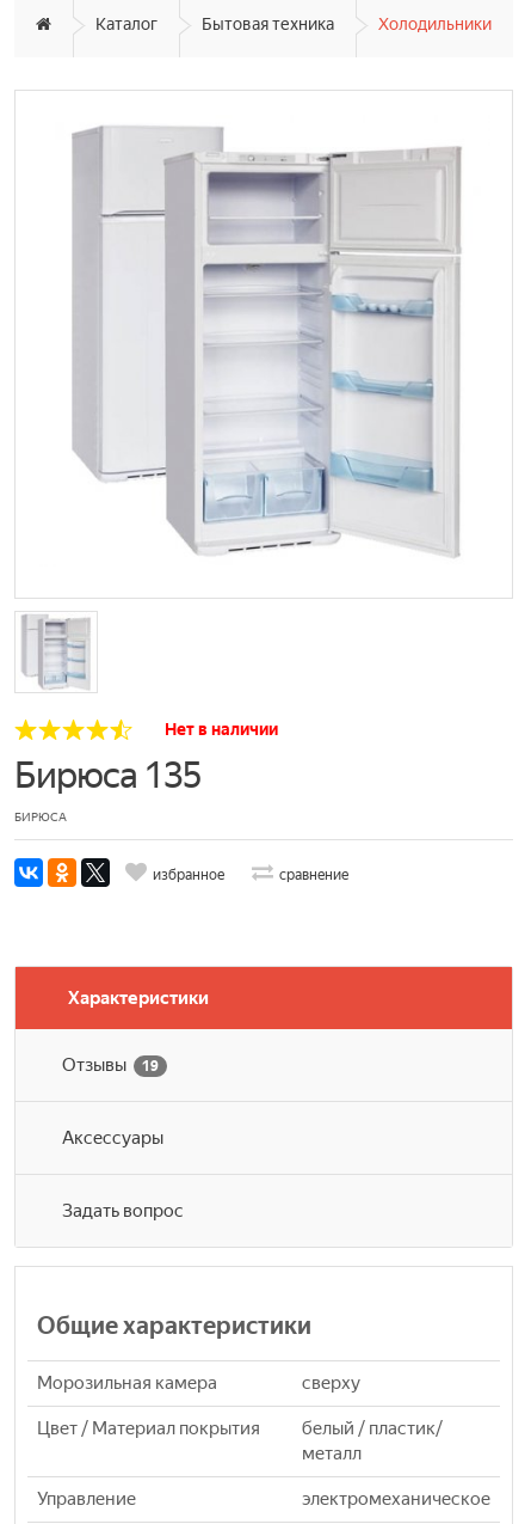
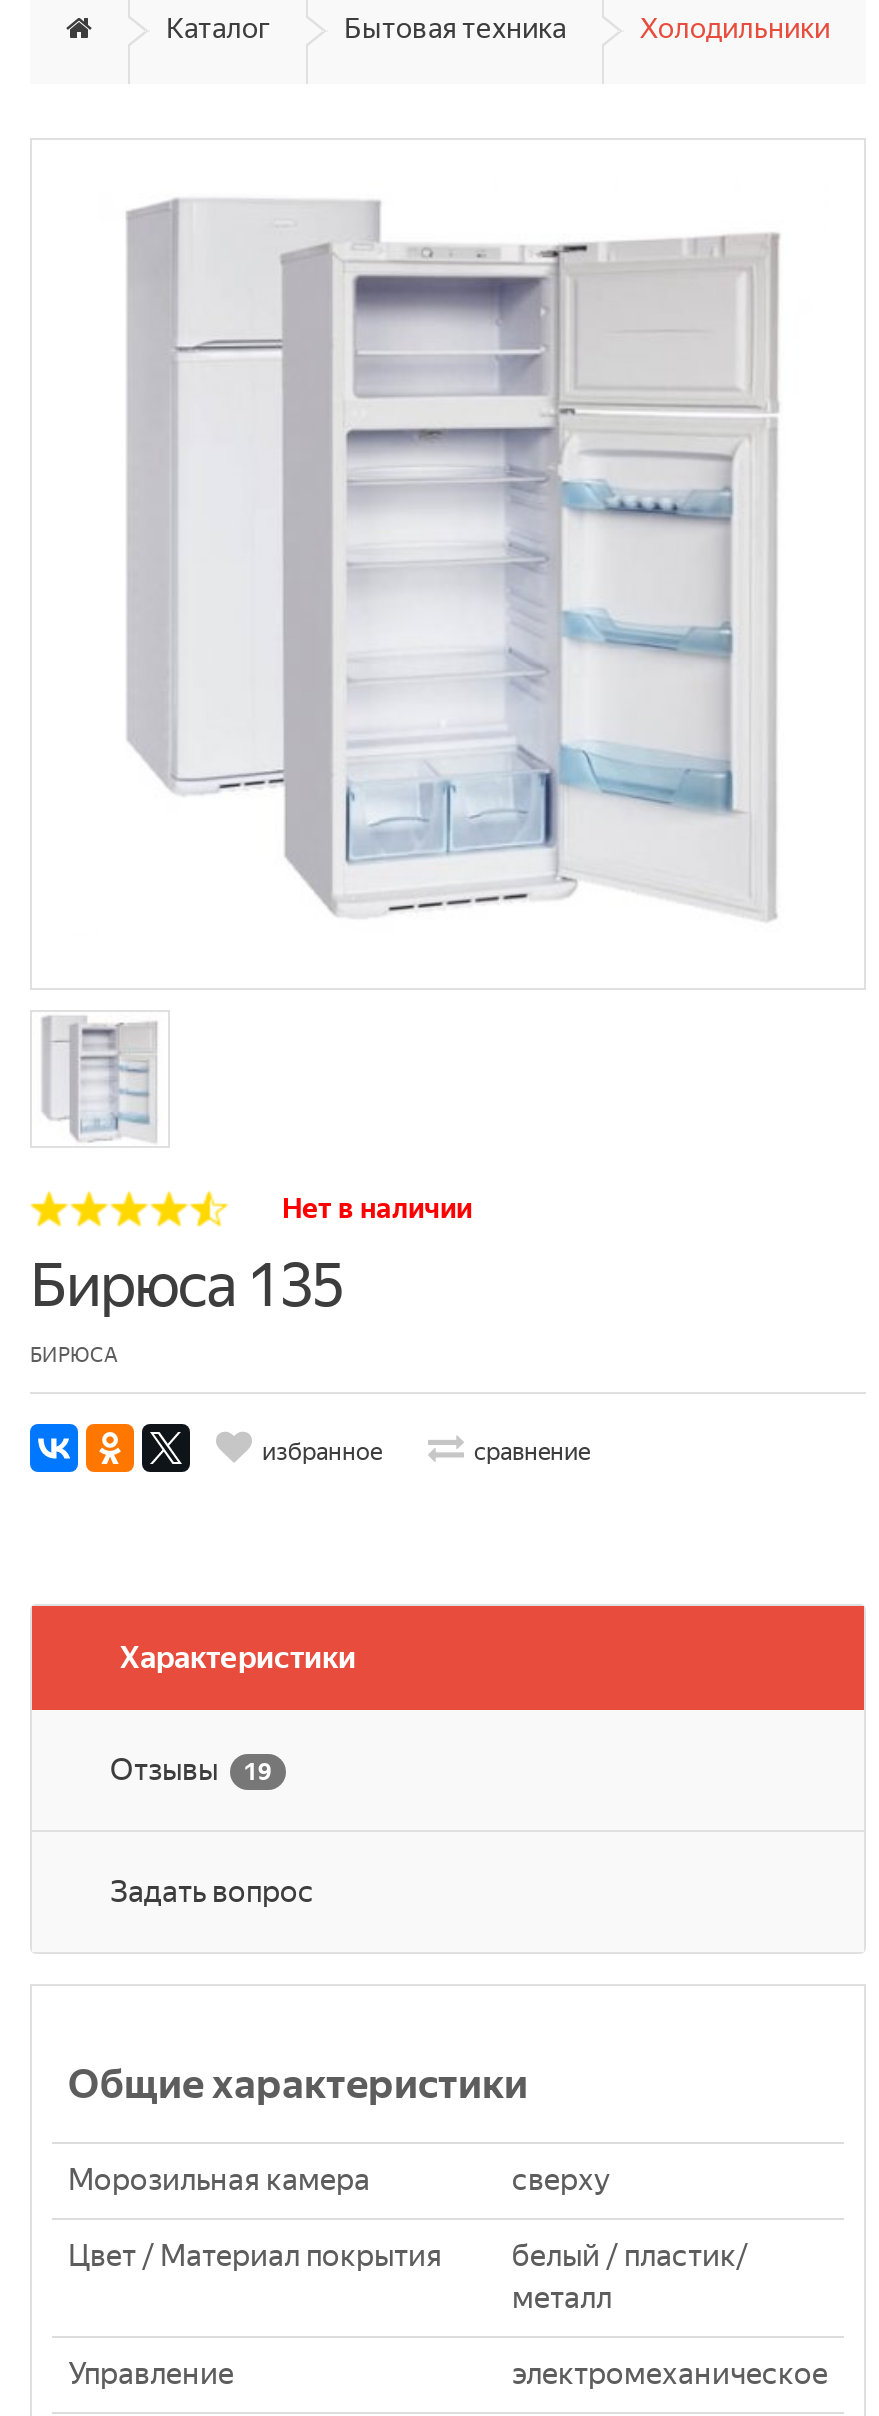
- Аксессуары
